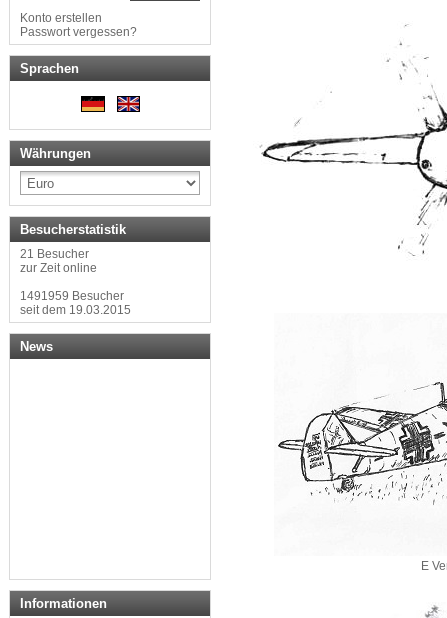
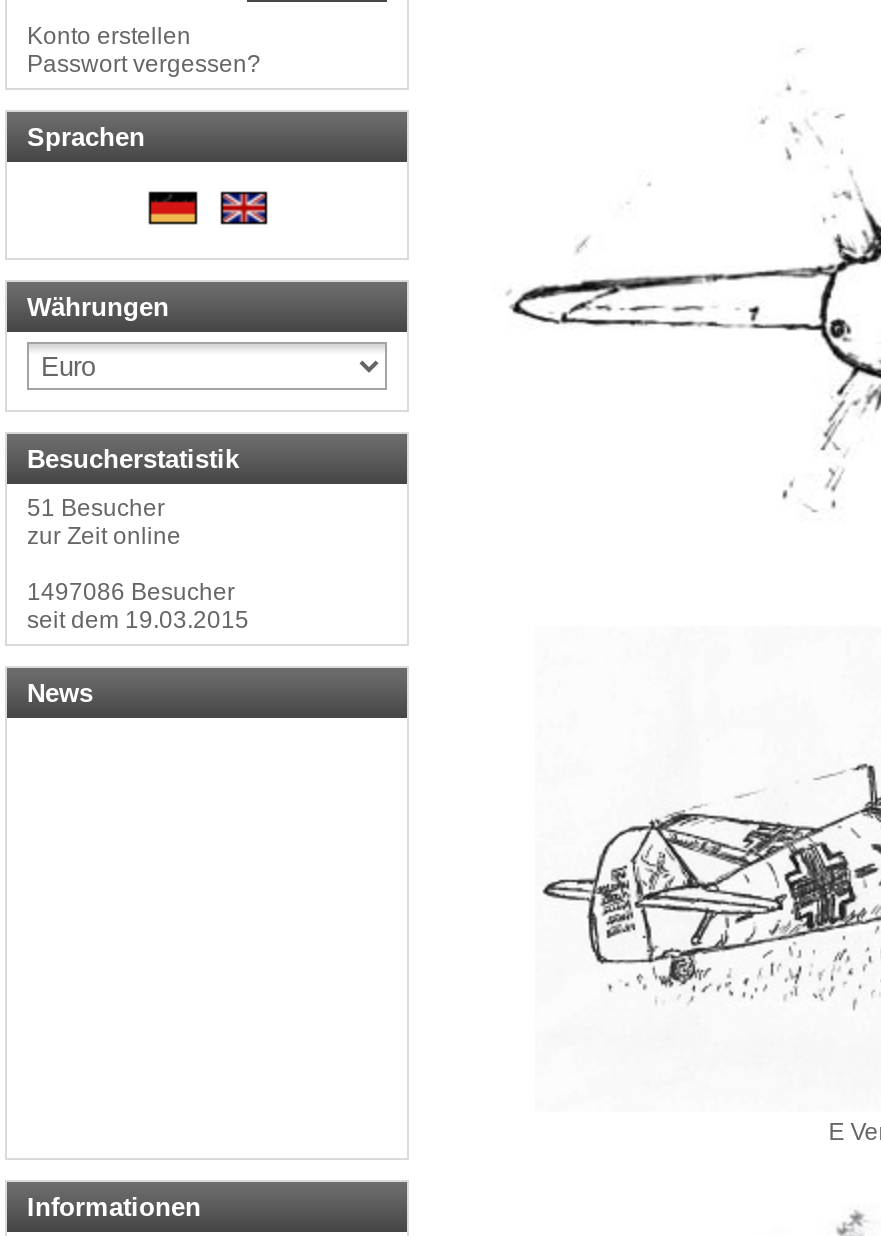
- 21 Besucher
+ 51 Besucher

- 1491959 Besucher
+ 1497086 Besucher
